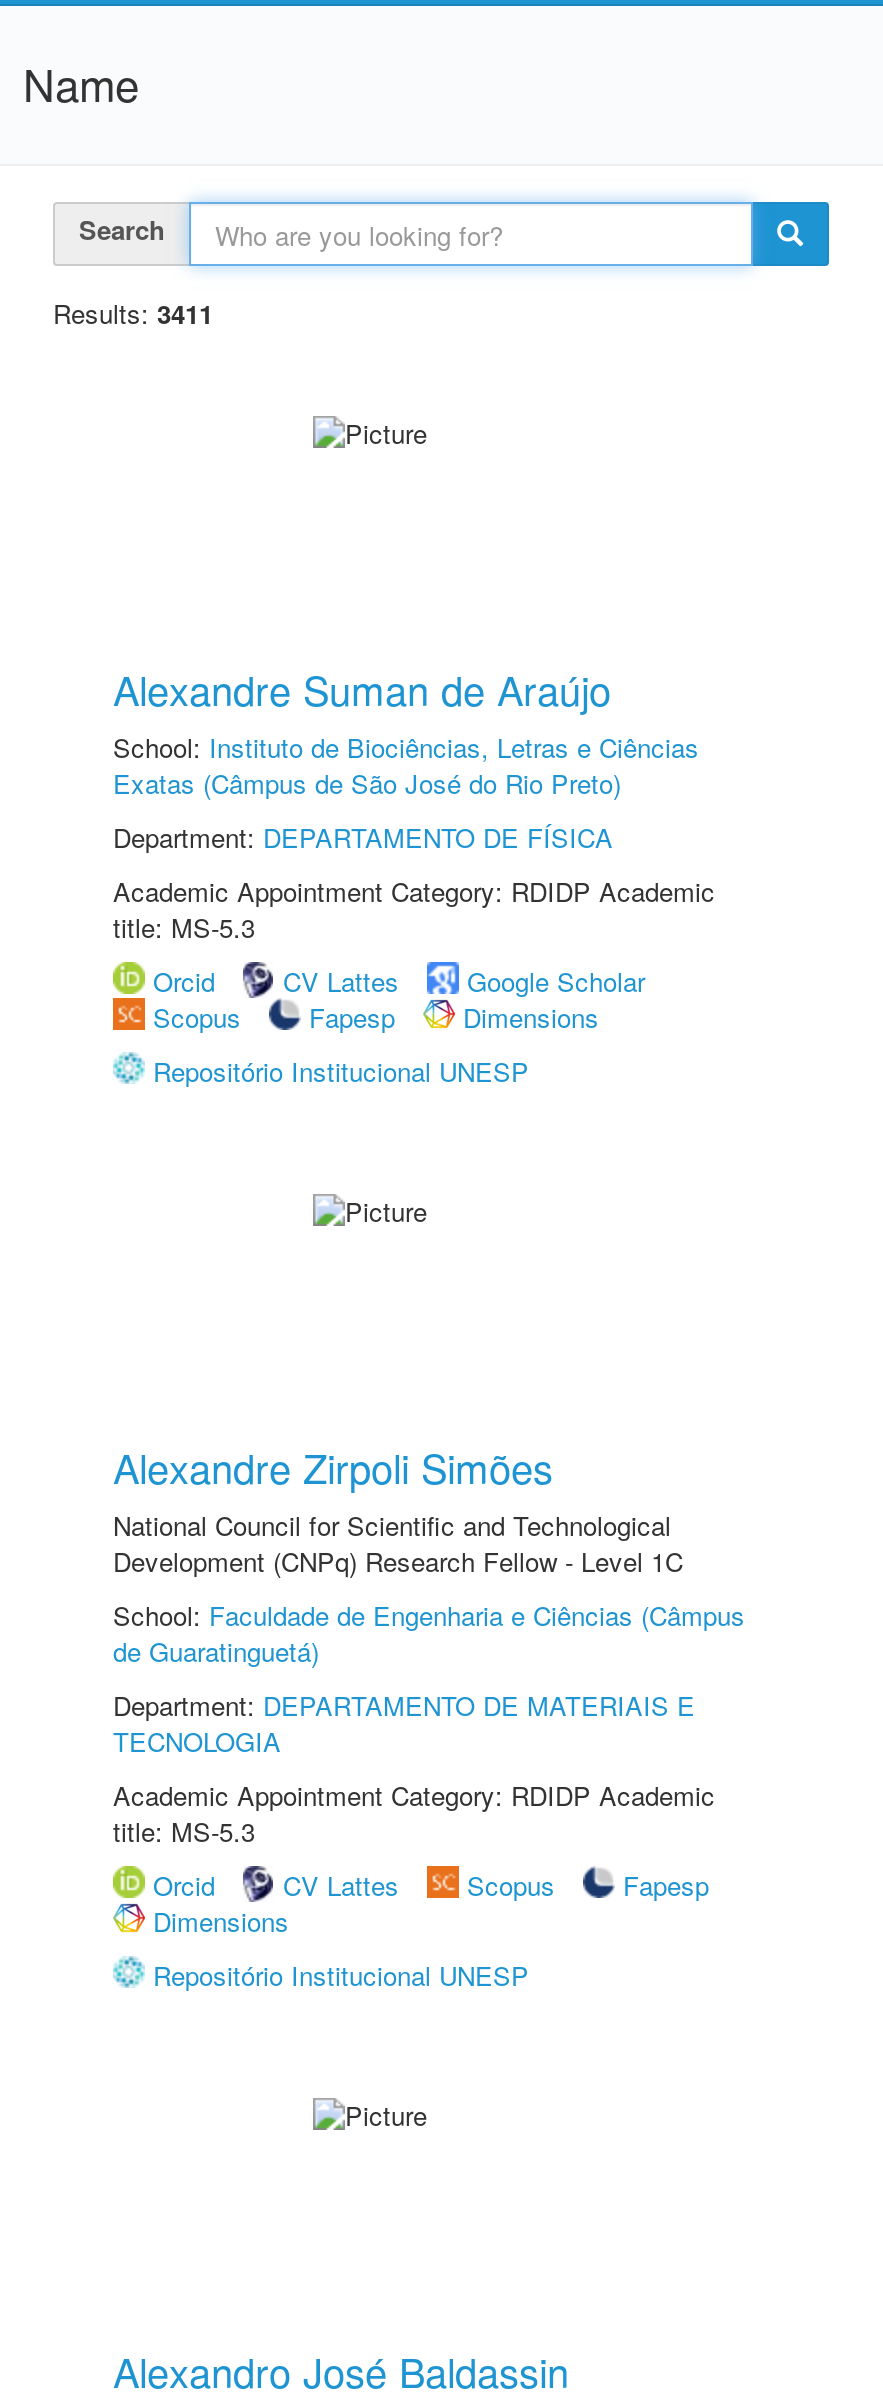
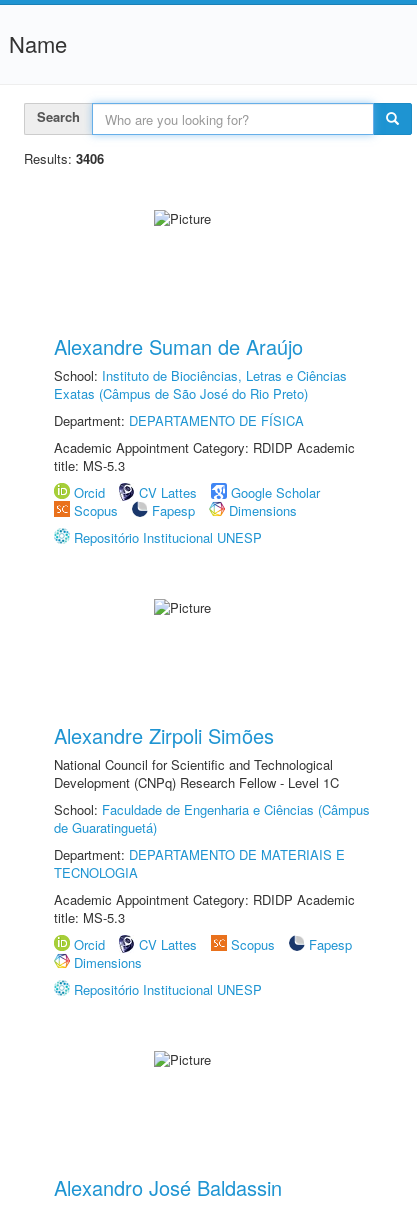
- Results: 3411
+ Results: 3406
